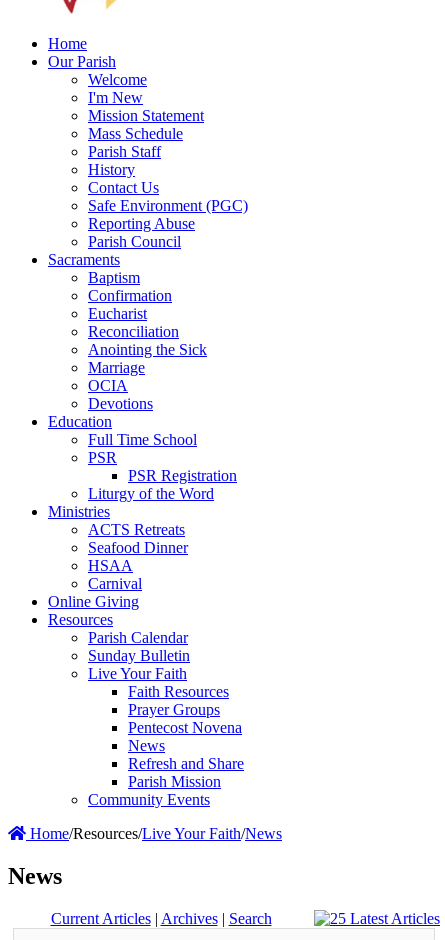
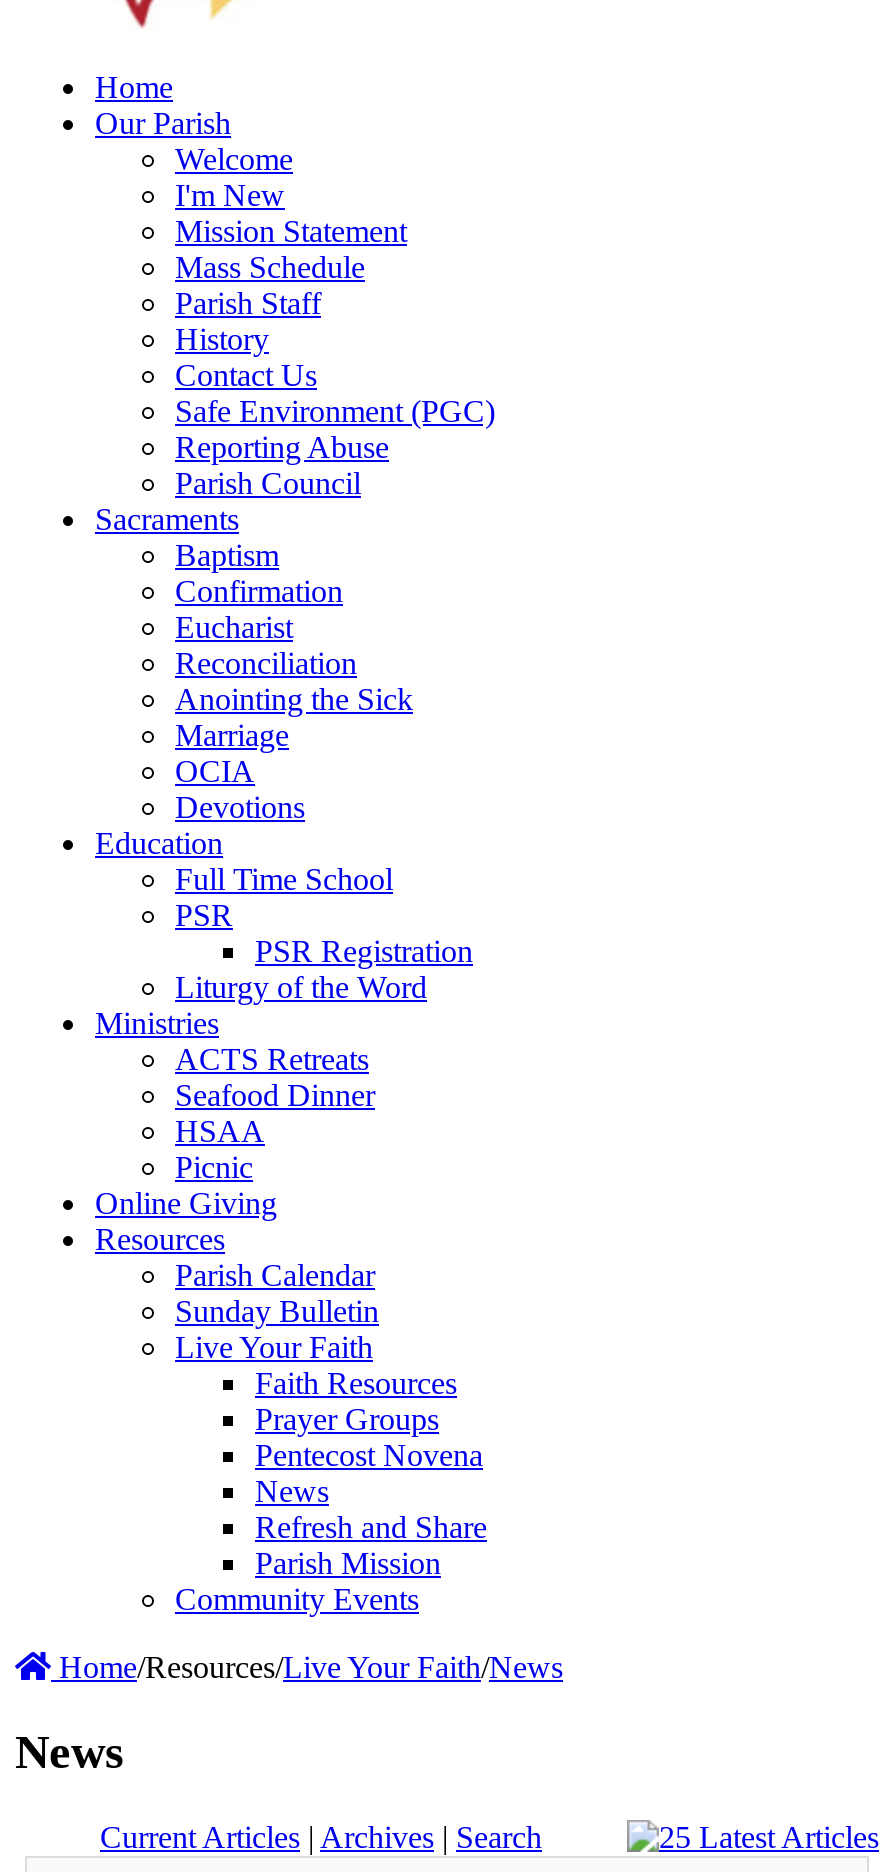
- Carnival
+ Picnic
